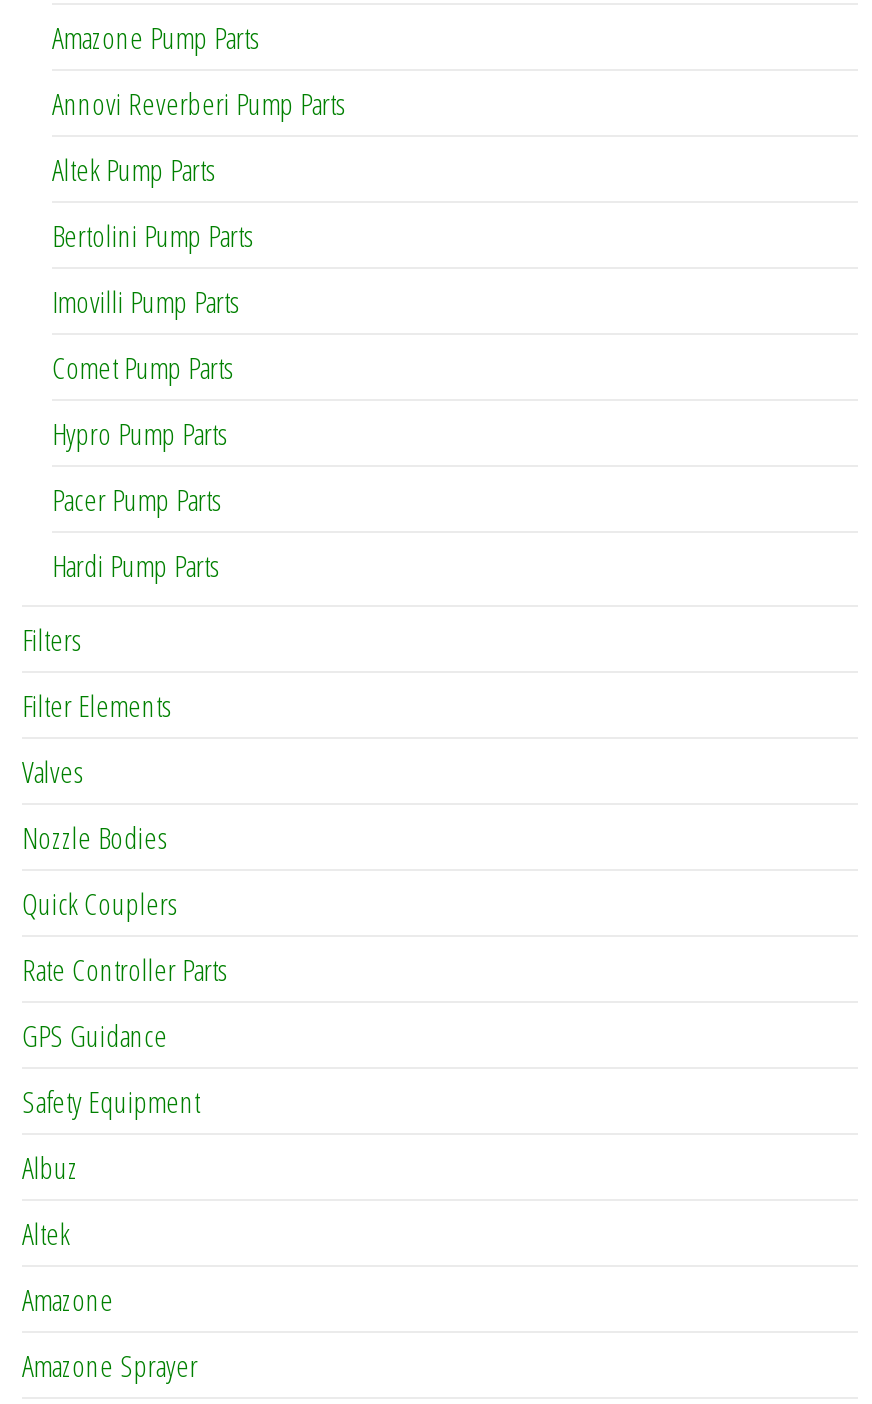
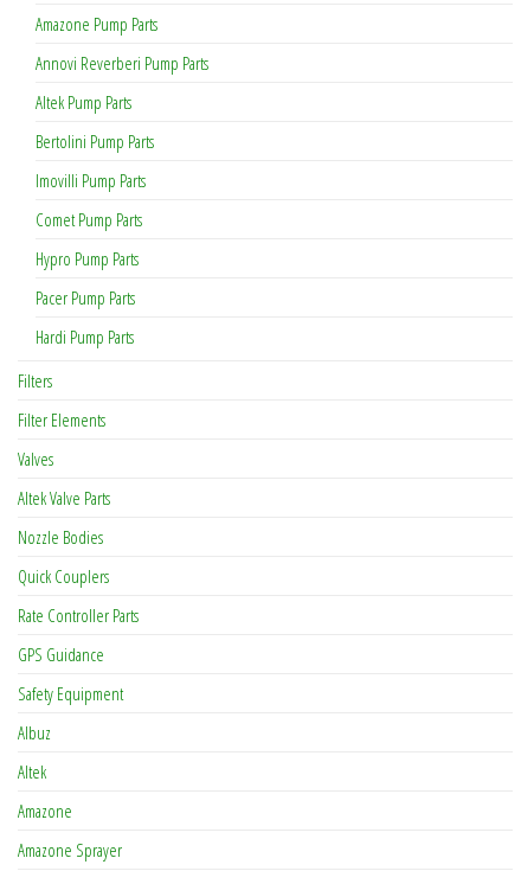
+ Altek Valve Parts
